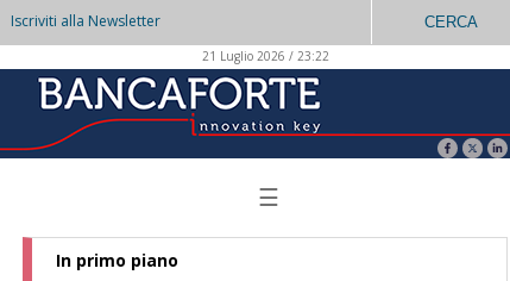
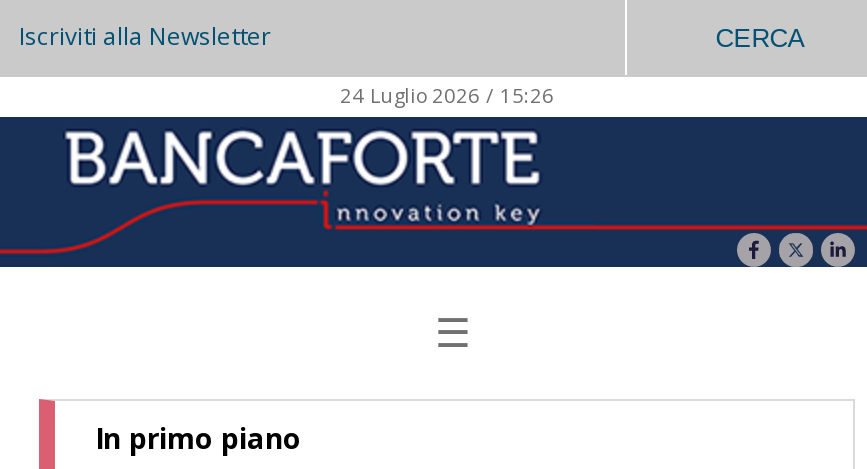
- 21 Luglio 2026 / 23:22
+ 24 Luglio 2026 / 15:26
